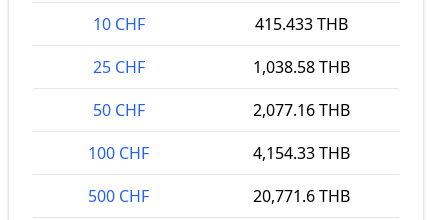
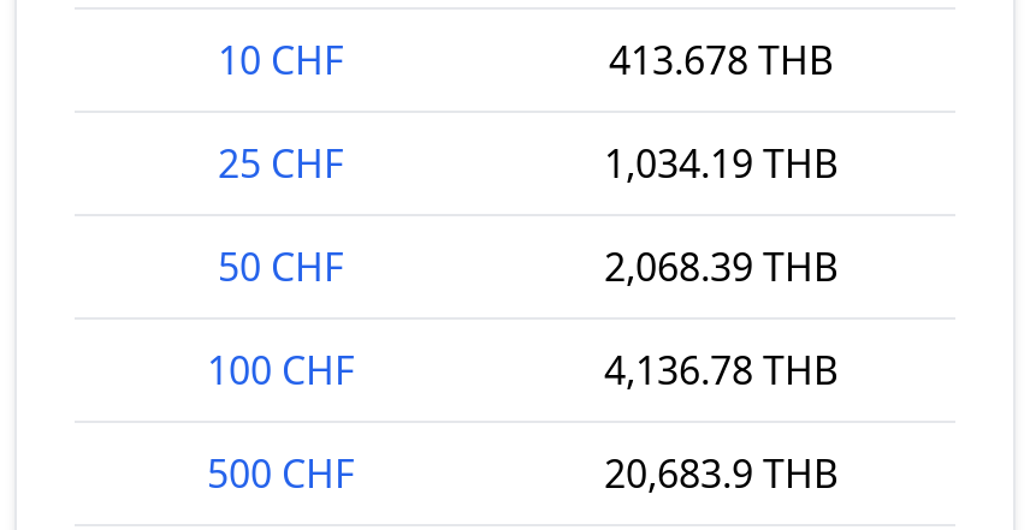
- 415.433 THB
+ 413.678 THB

- 1,038.58 THB
+ 1,034.19 THB

- 2,077.16 THB
+ 2,068.39 THB

- 4,154.33 THB
+ 4,136.78 THB

- 20,771.6 THB
+ 20,683.9 THB
